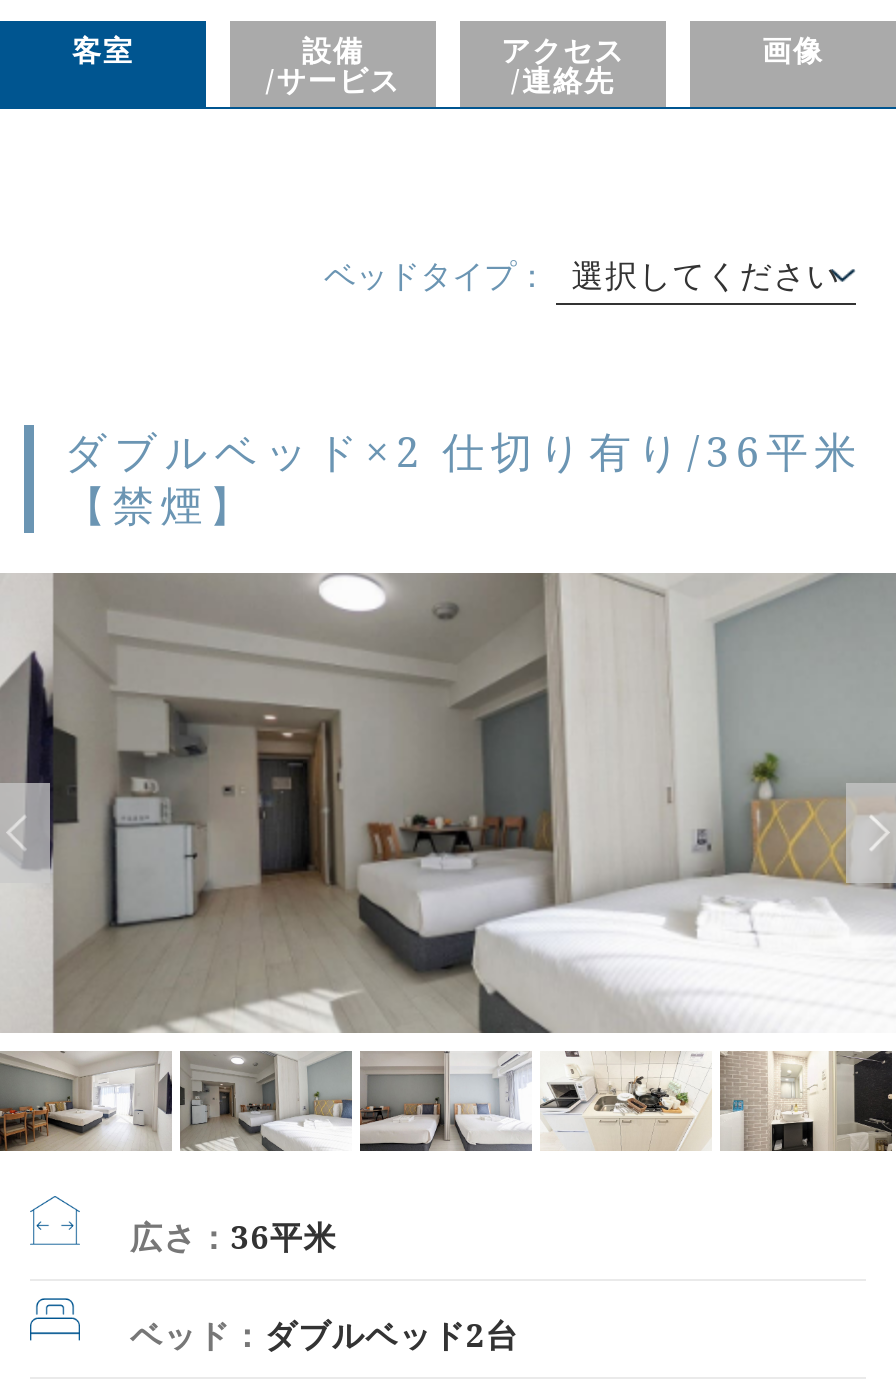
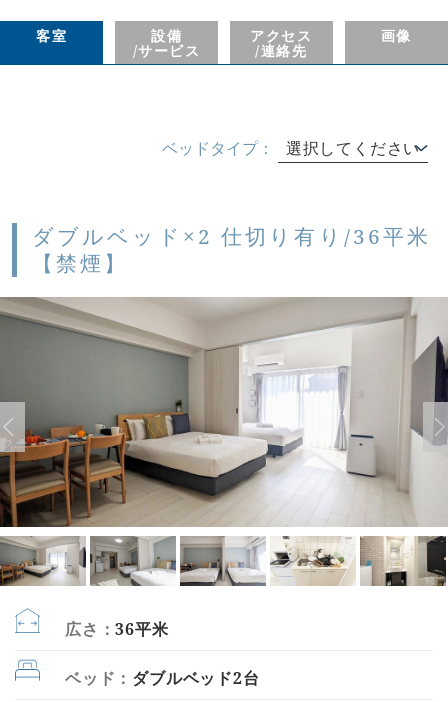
- [image]
+ [image]
